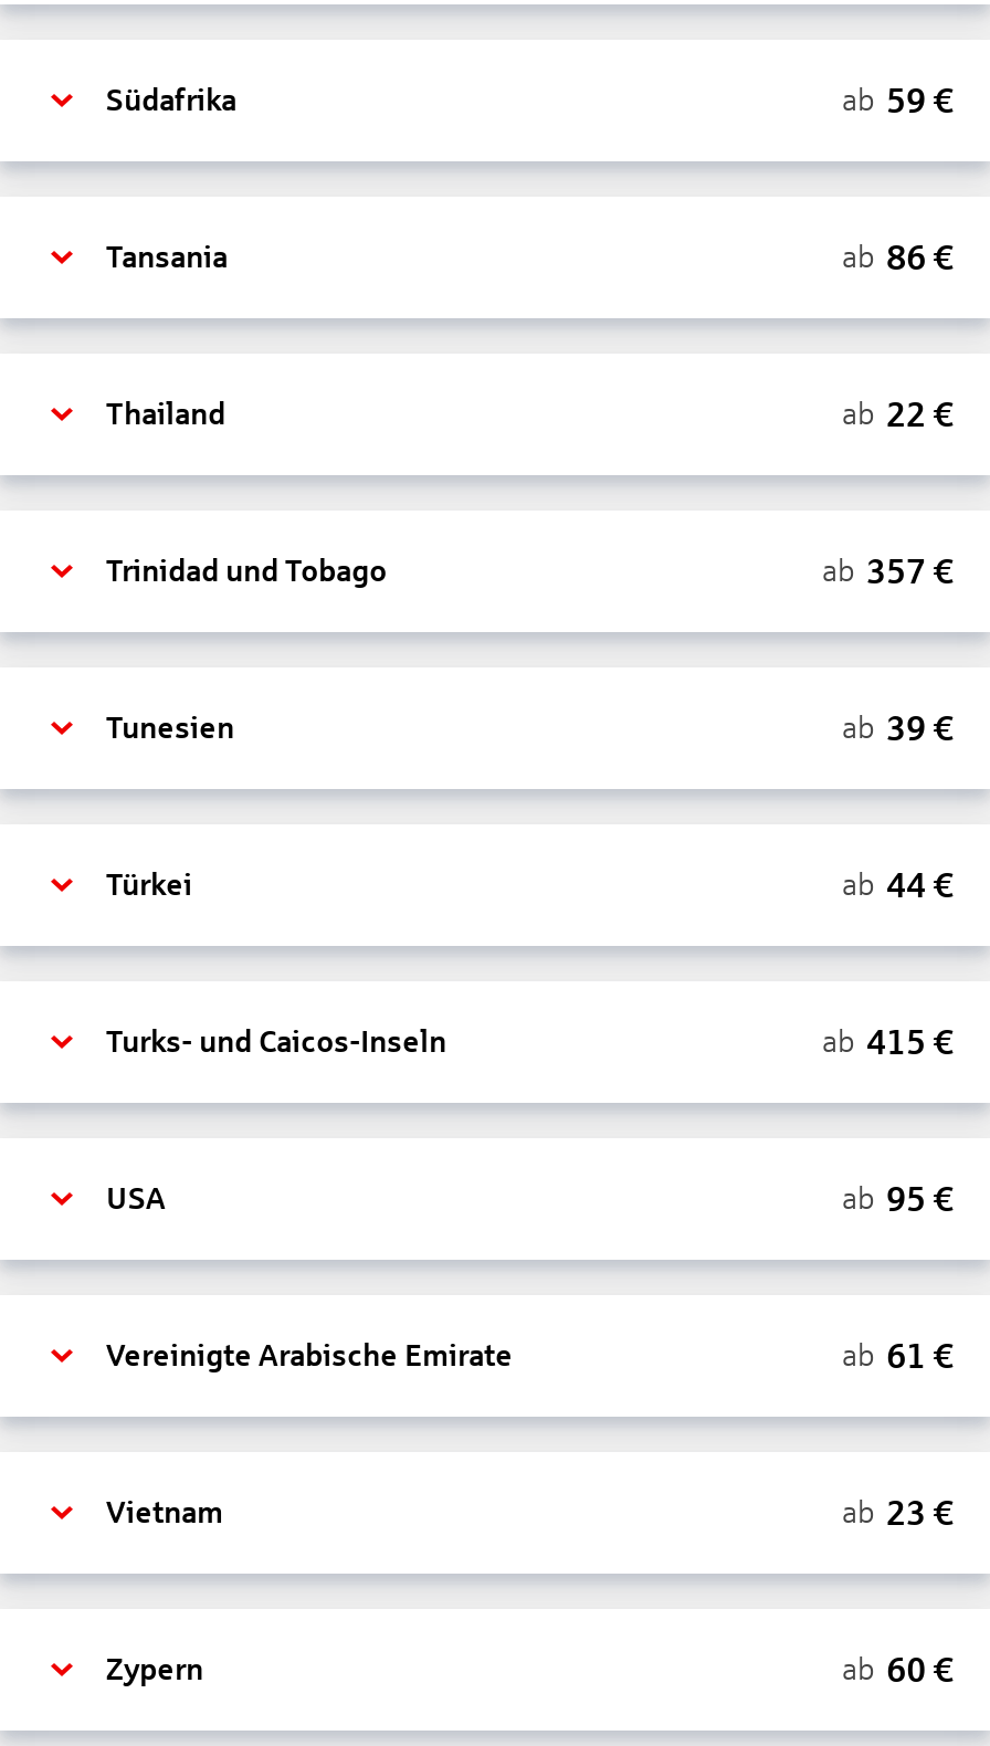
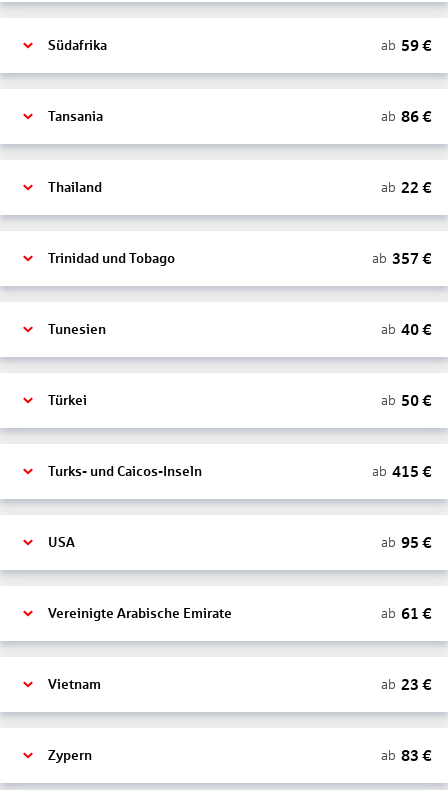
- ab 39 €
+ ab 40 €

- ab 44 €
+ ab 50 €

- ab 60 €
+ ab 83 €
